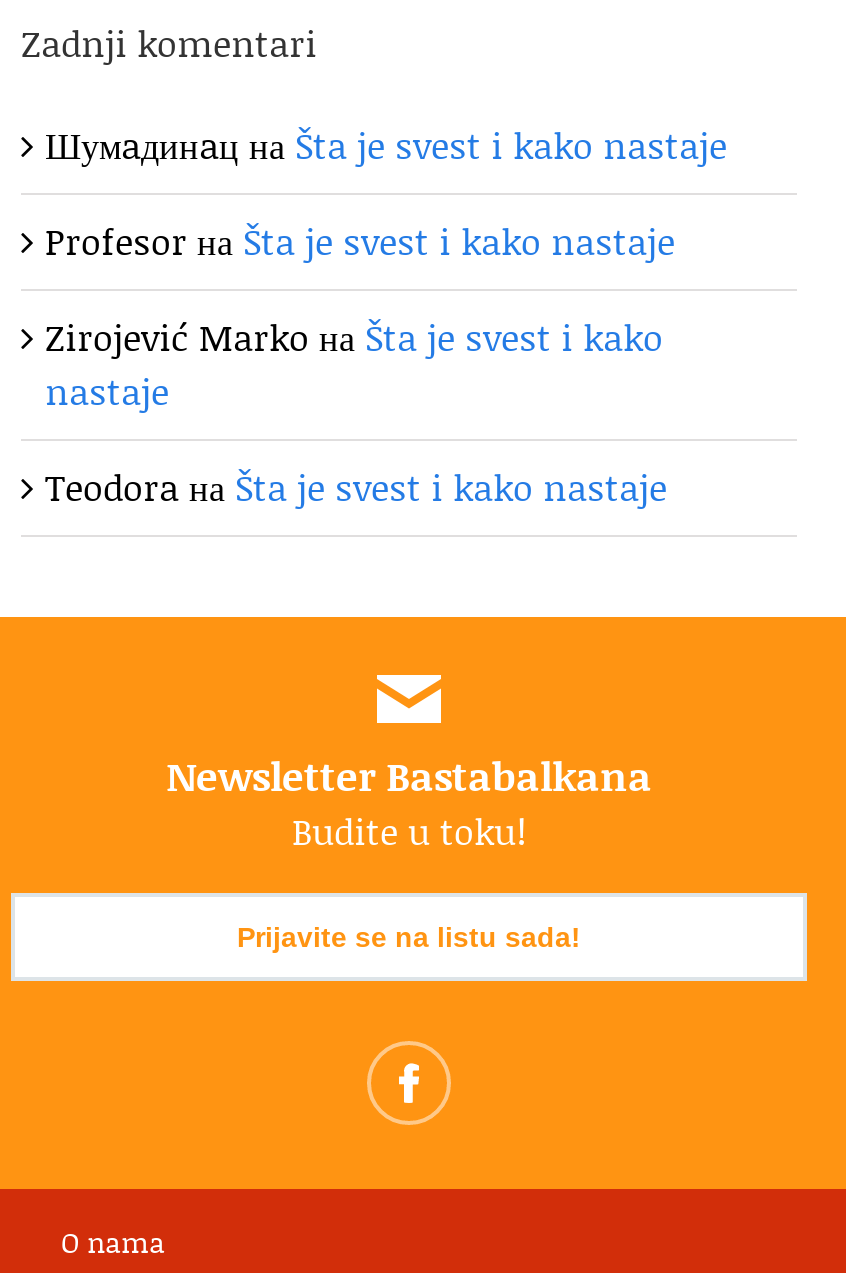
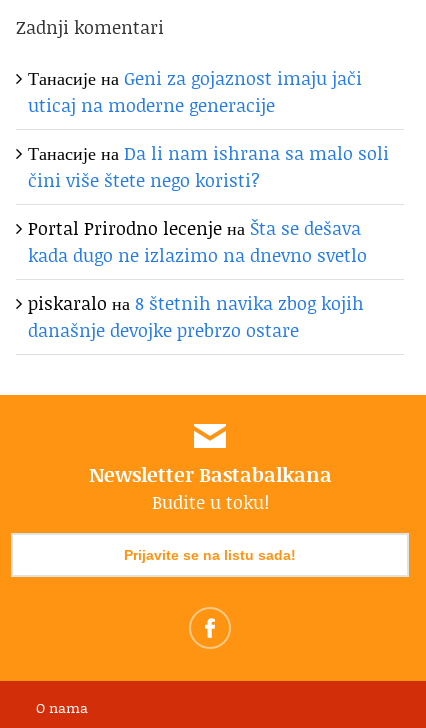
- Шумaдинaц на Šta je svest i kako nastaje
+ Танасије на Geni za gojaznost imaju jači
+ uticaj na moderne generacije

- Profesor на Šta je svest i kako nastaje
+ Танасије на Da li nam ishrana sa malo soli
+ čini više štete nego koristi?

- Zirojević Marko на Šta je svest i kako
- nastaje
+ Portal Prirodno lecenje на Šta se dešava
+ kada dugo ne izlazimo na dnevno svetlo

- Teodora на Šta je svest i kako nastaje
+ piskaralo на 8 štetnih navika zbog kojih
+ današnje devojke prebrzo ostare
